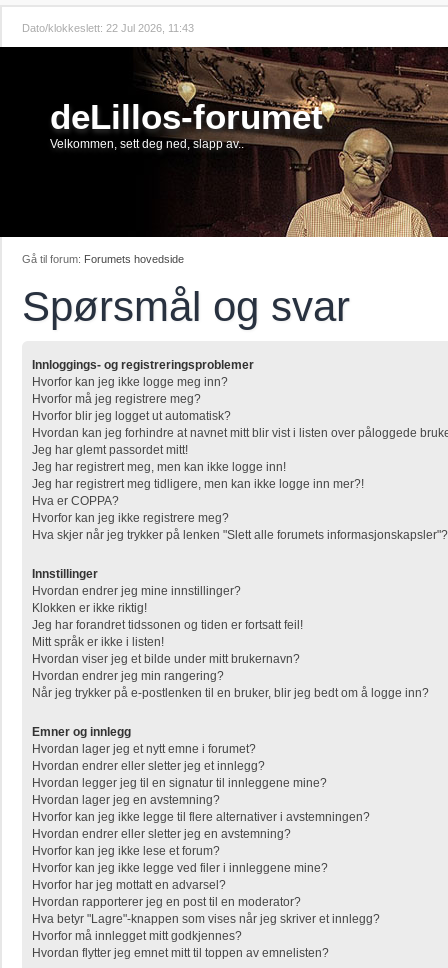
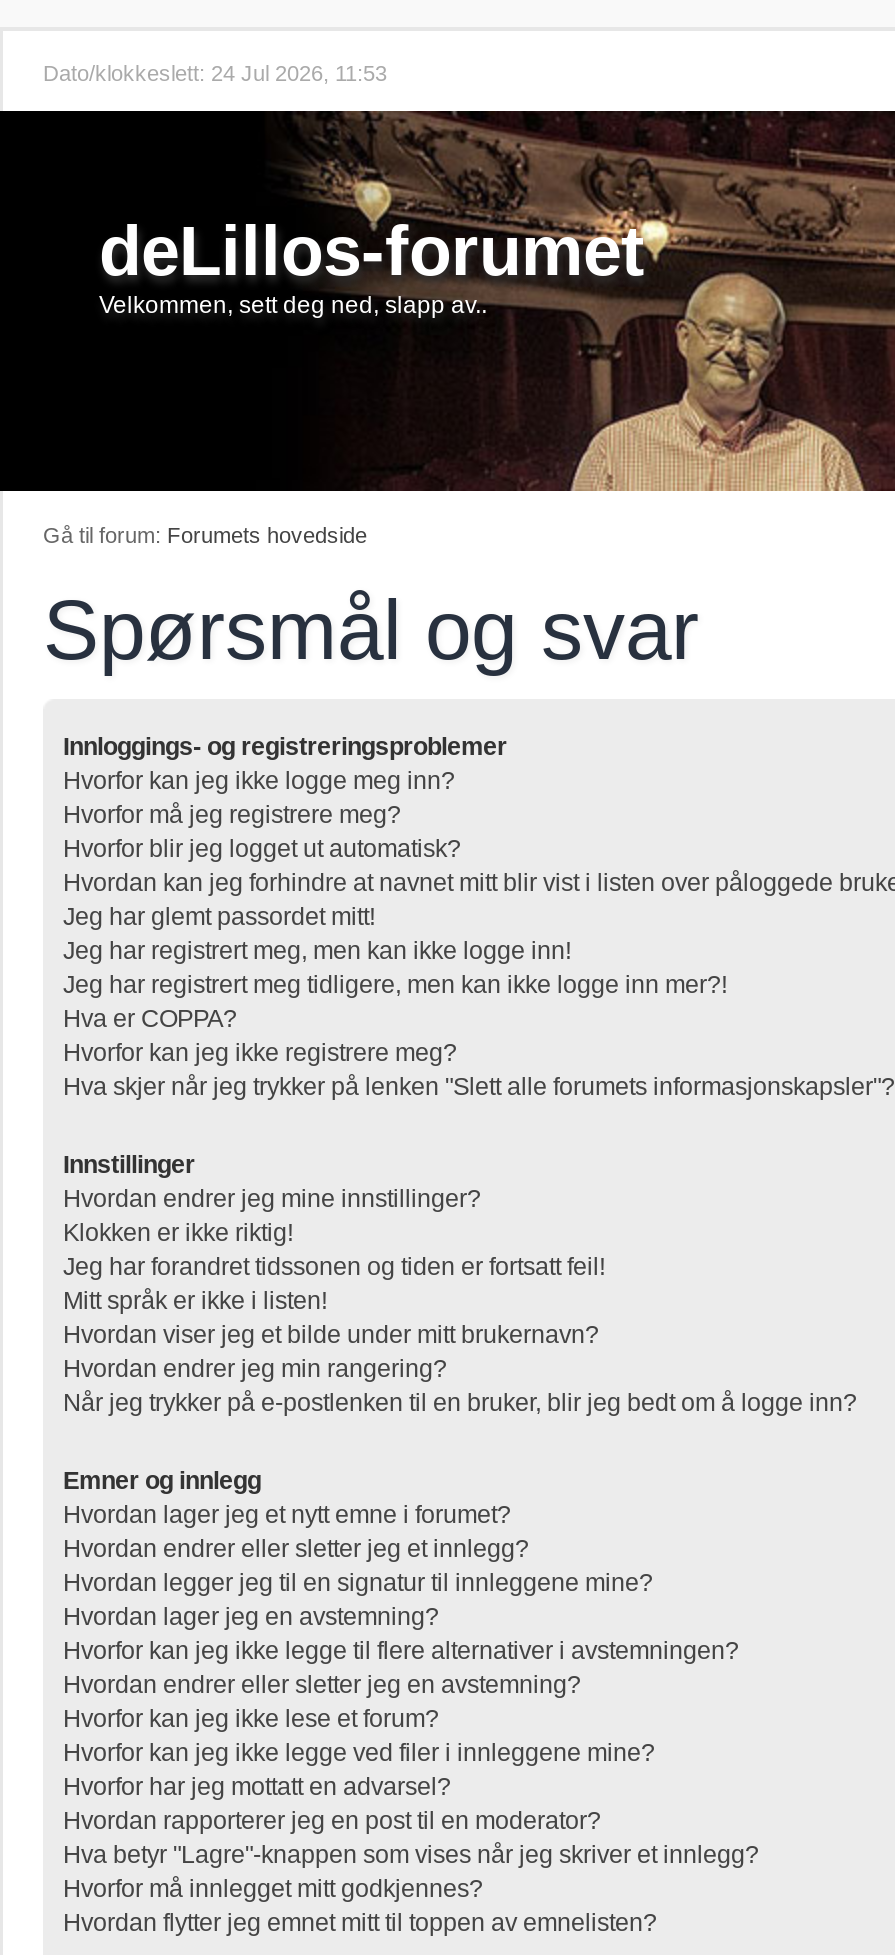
- Dato/klokkeslett: 22 Jul 2026, 11:43
+ Dato/klokkeslett: 24 Jul 2026, 11:53
